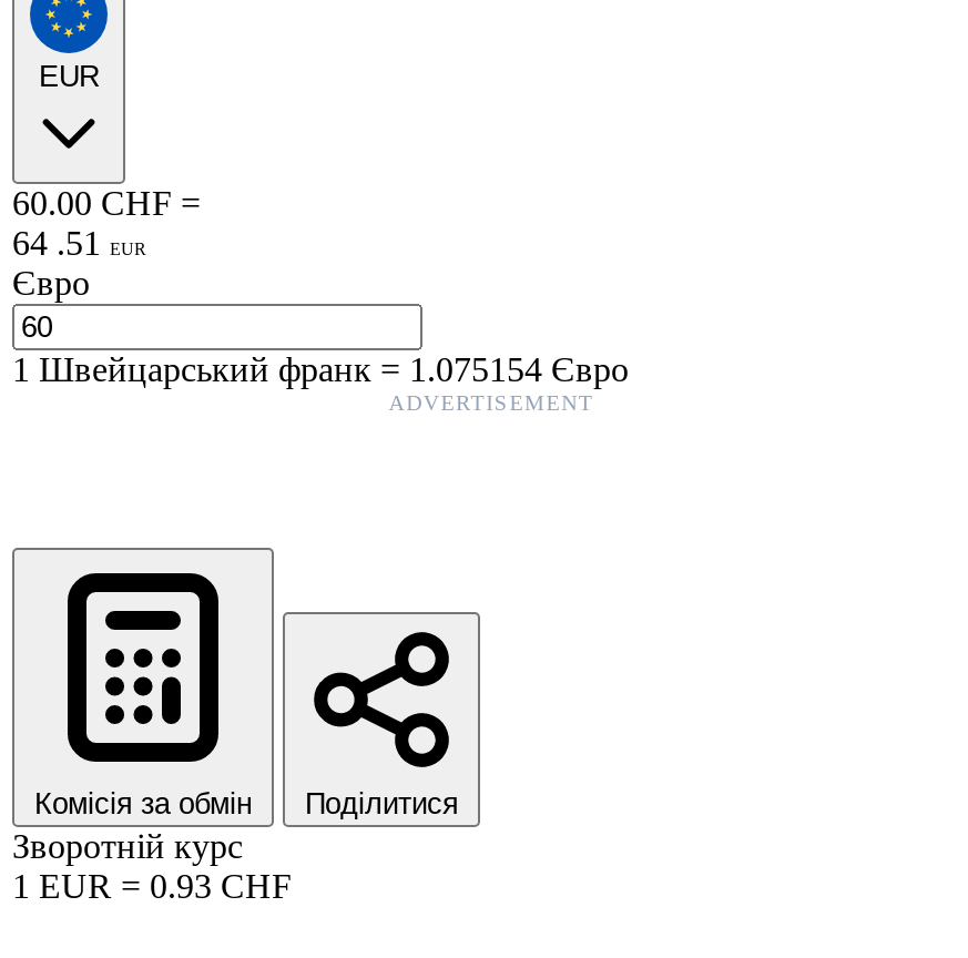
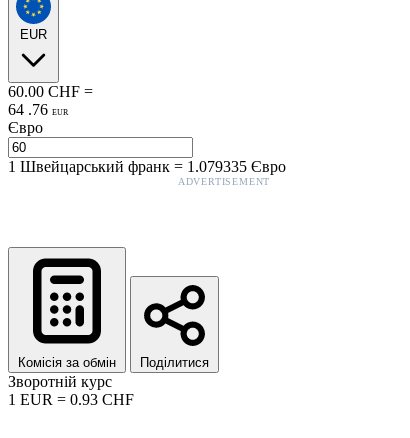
- 64 . 51 EUR
+ 64 . 76 EUR

- 1Швейцарський франк=1.075154 Євро
+ 1Швейцарський франк=1.079335 Євро
